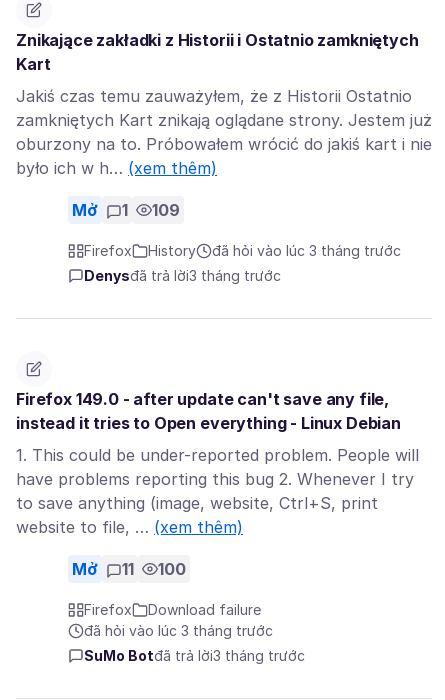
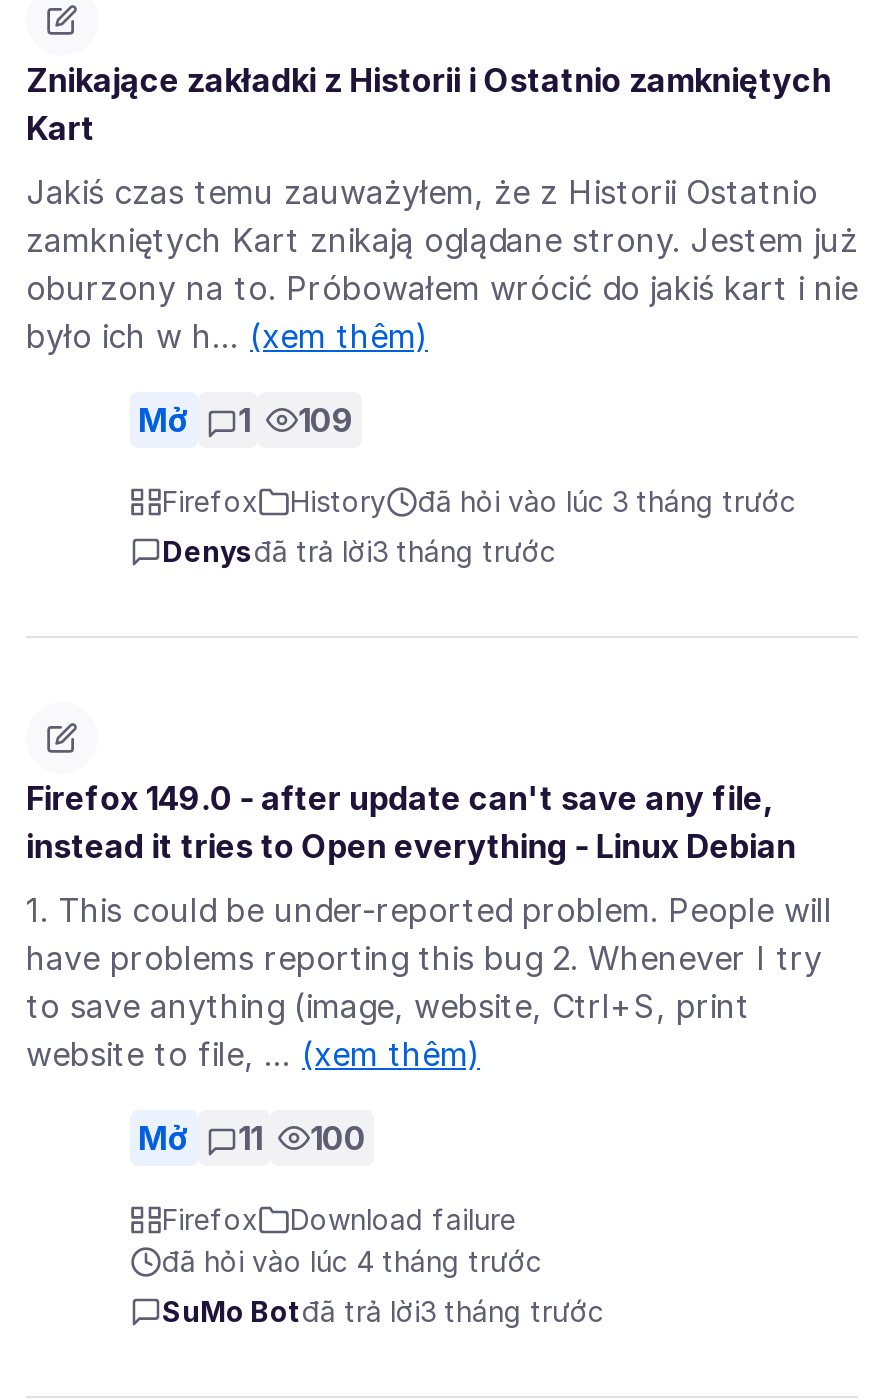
- đã hỏi vào lúc 3 tháng trước
+ đã hỏi vào lúc 4 tháng trước
